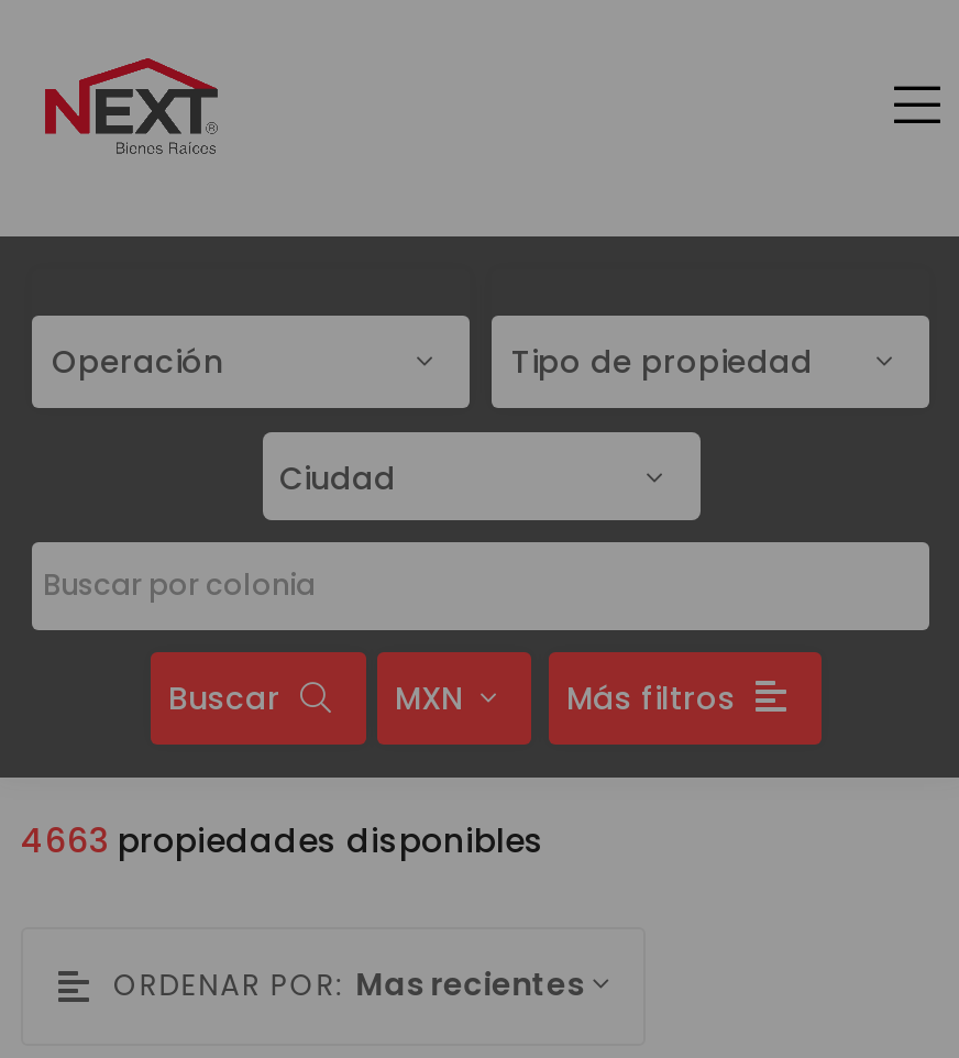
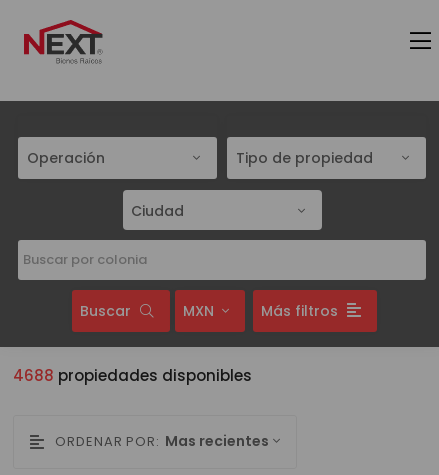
- 4663 propiedades disponibles
+ 4688 propiedades disponibles
